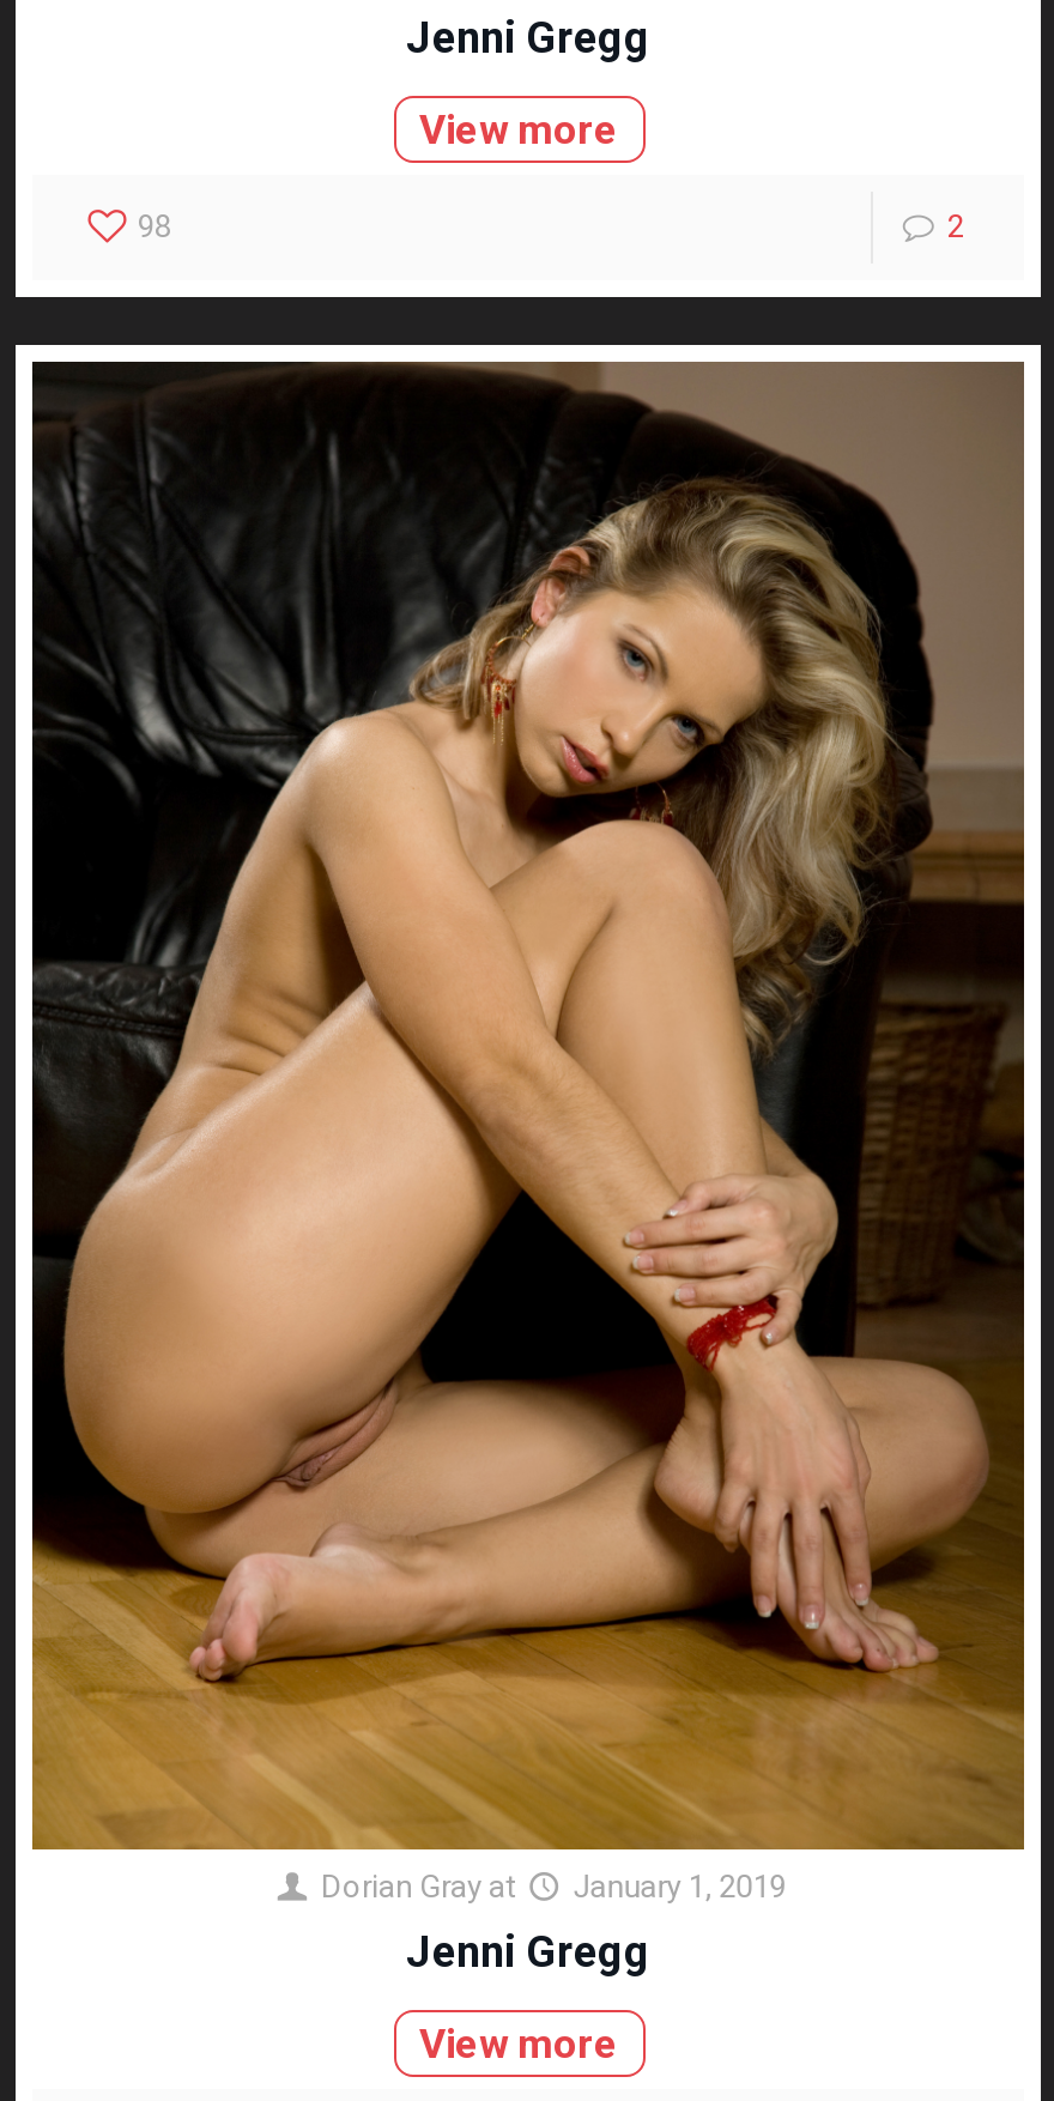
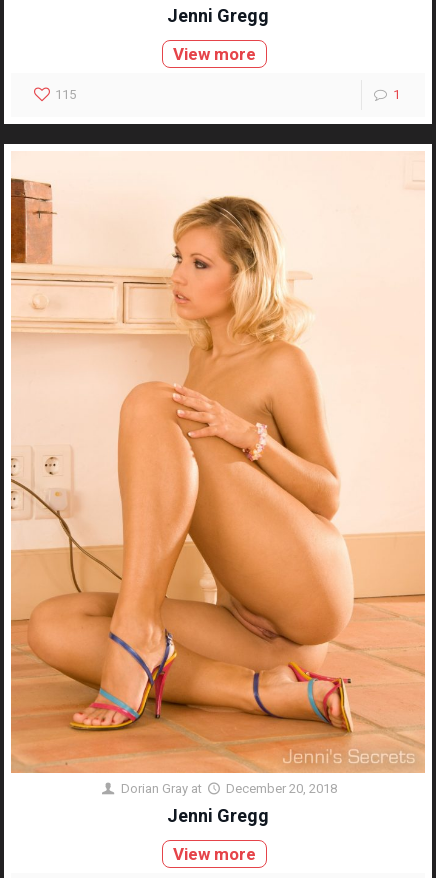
- 98
+ 115

- 2
+ 1

- [image]
- Dorian Gray at January 1, 2019
+ [image]
+ Dorian Gray at December 20, 2018
